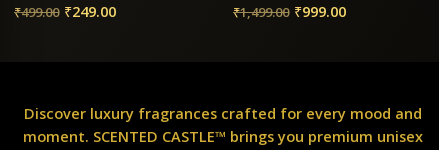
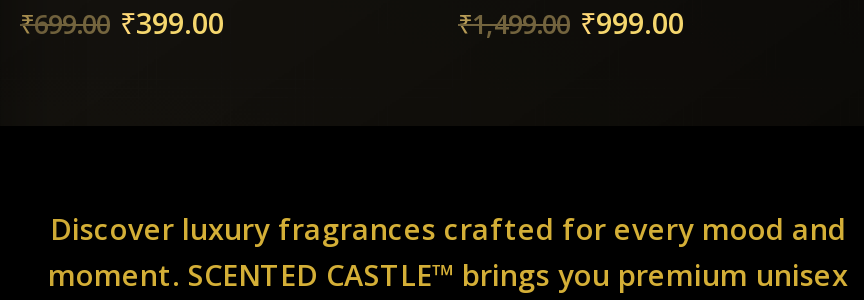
- ₹499.00 ₹249.00
+ ₹699.00 ₹399.00
